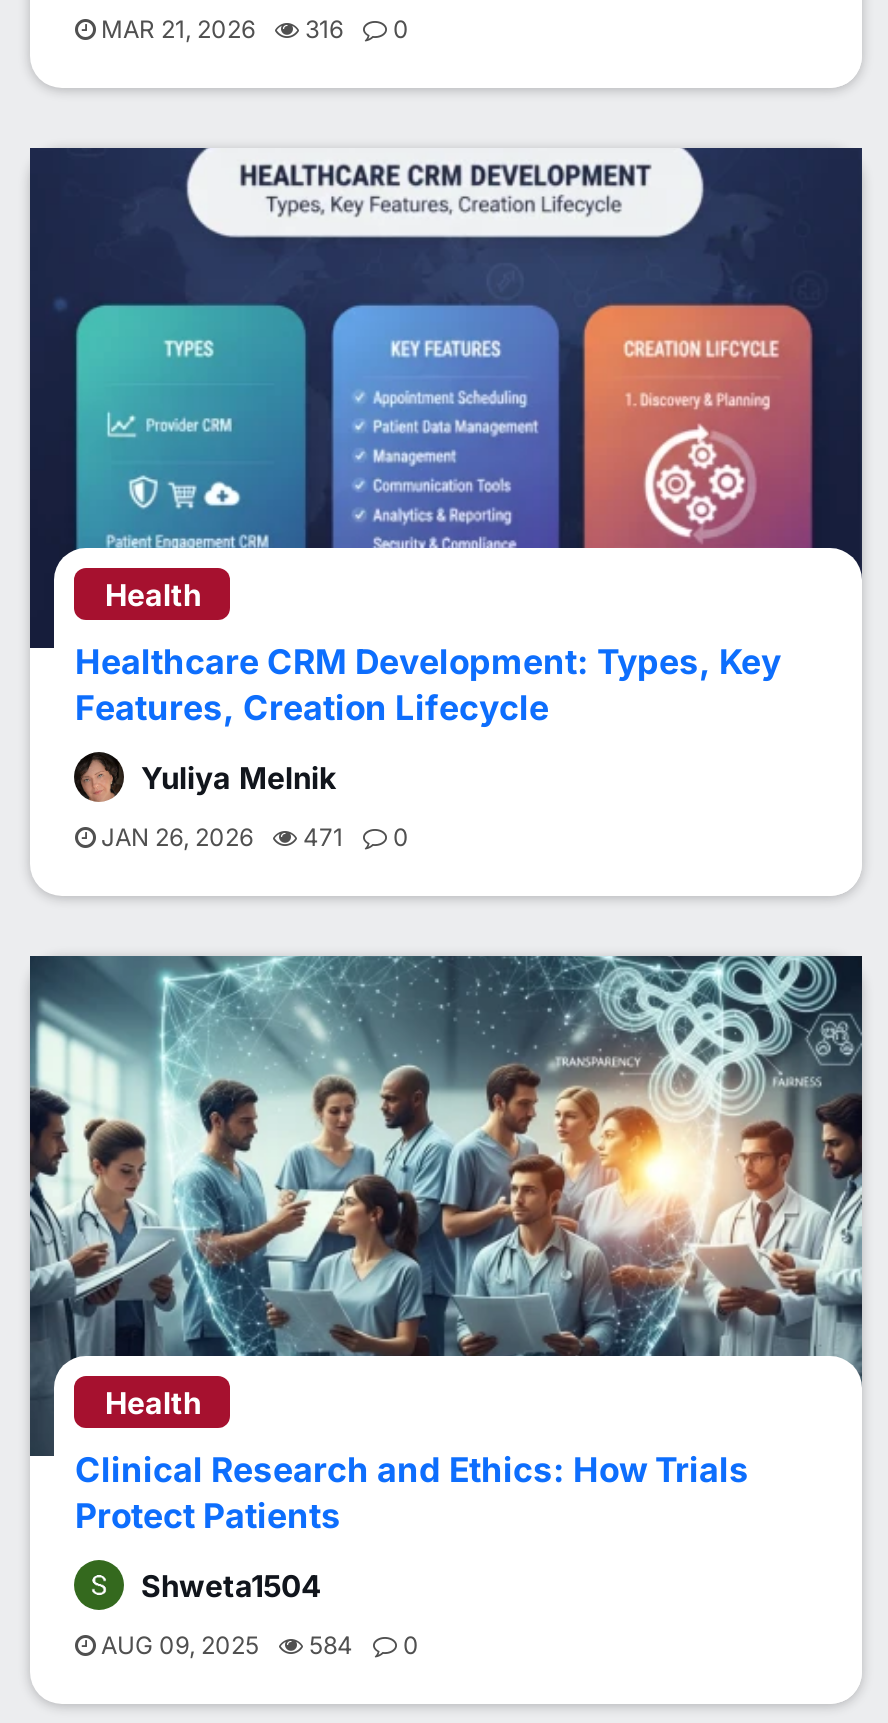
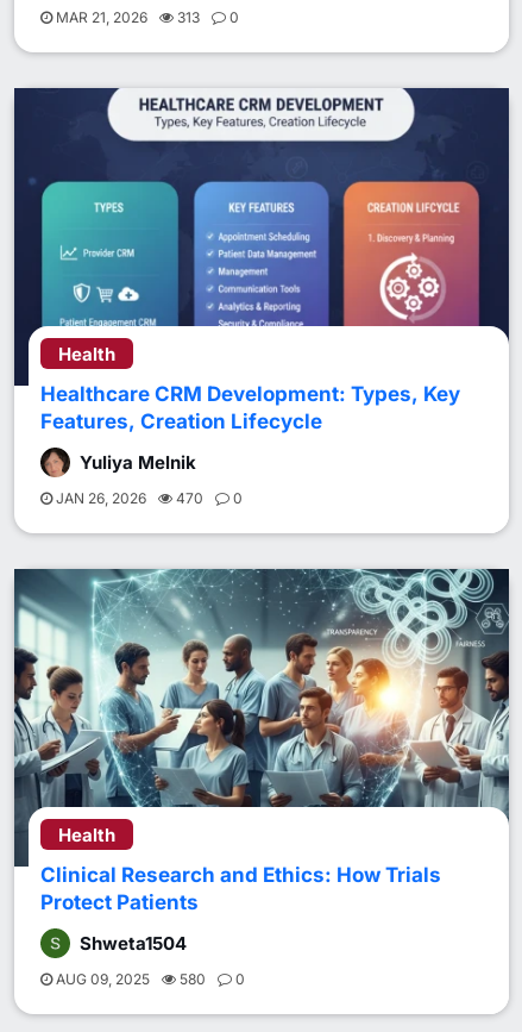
- MAR 21, 2026 316 0
+ MAR 21, 2026 313 0

- JAN 26, 2026 471 0
+ JAN 26, 2026 470 0

- AUG 09, 2025 584 0
+ AUG 09, 2025 580 0
